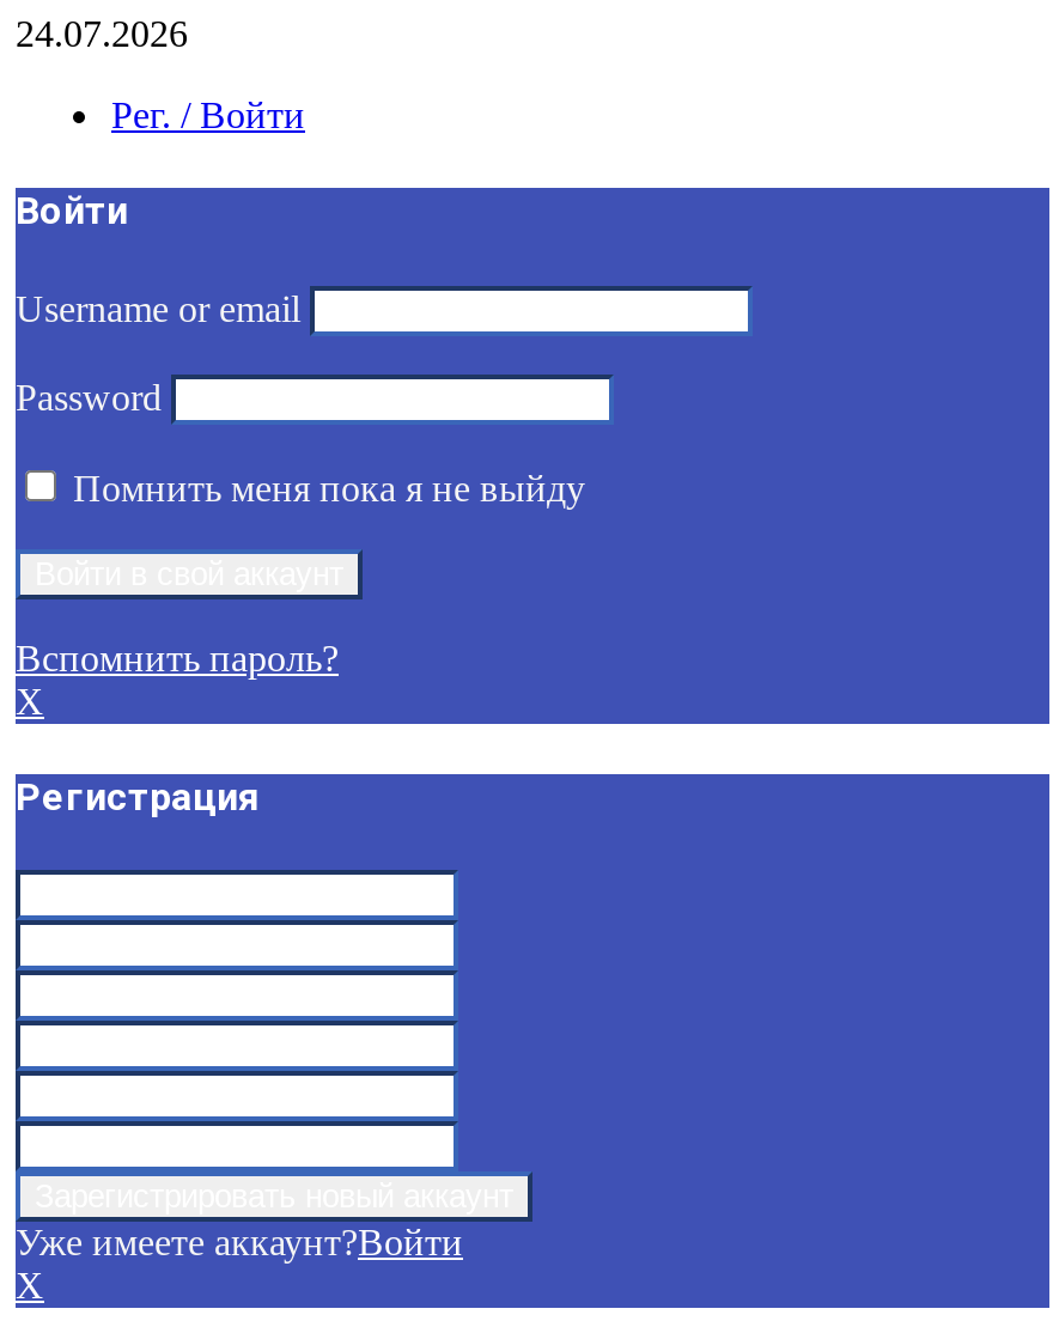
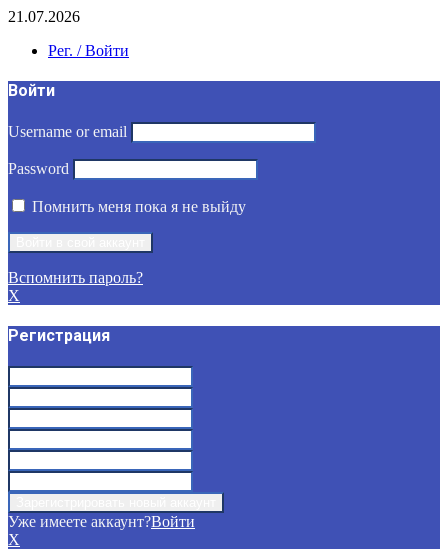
- 24.07.2026
+ 21.07.2026
